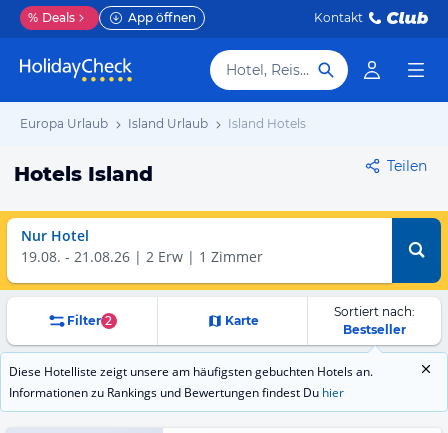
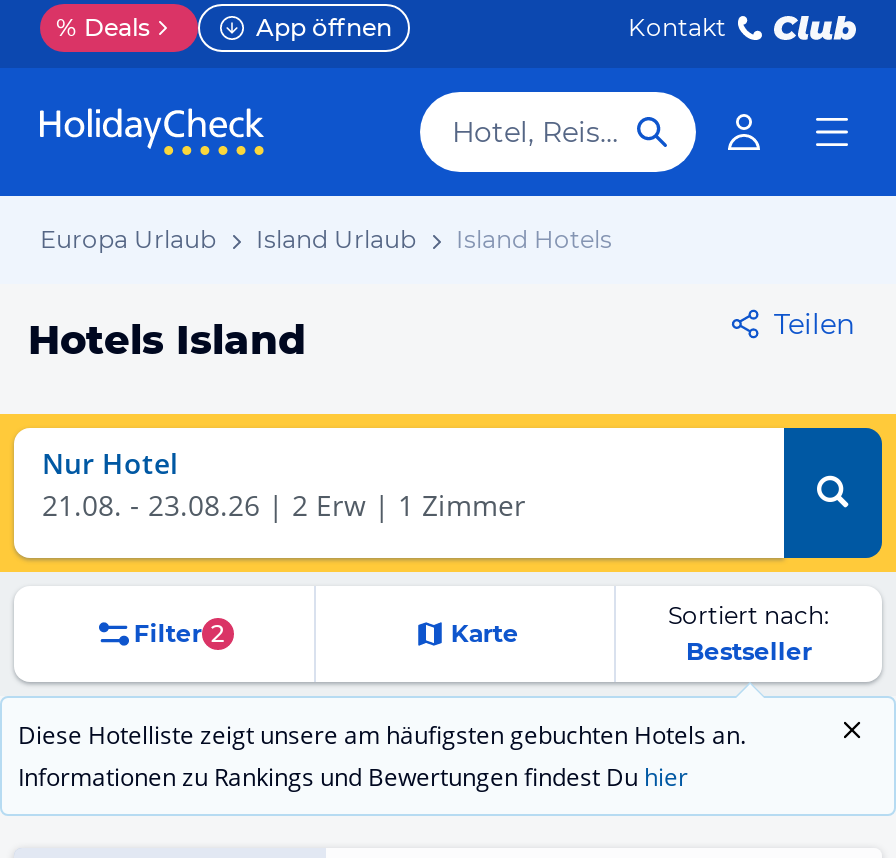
- 19.08. - 21.08.26
+ 21.08. - 23.08.26
